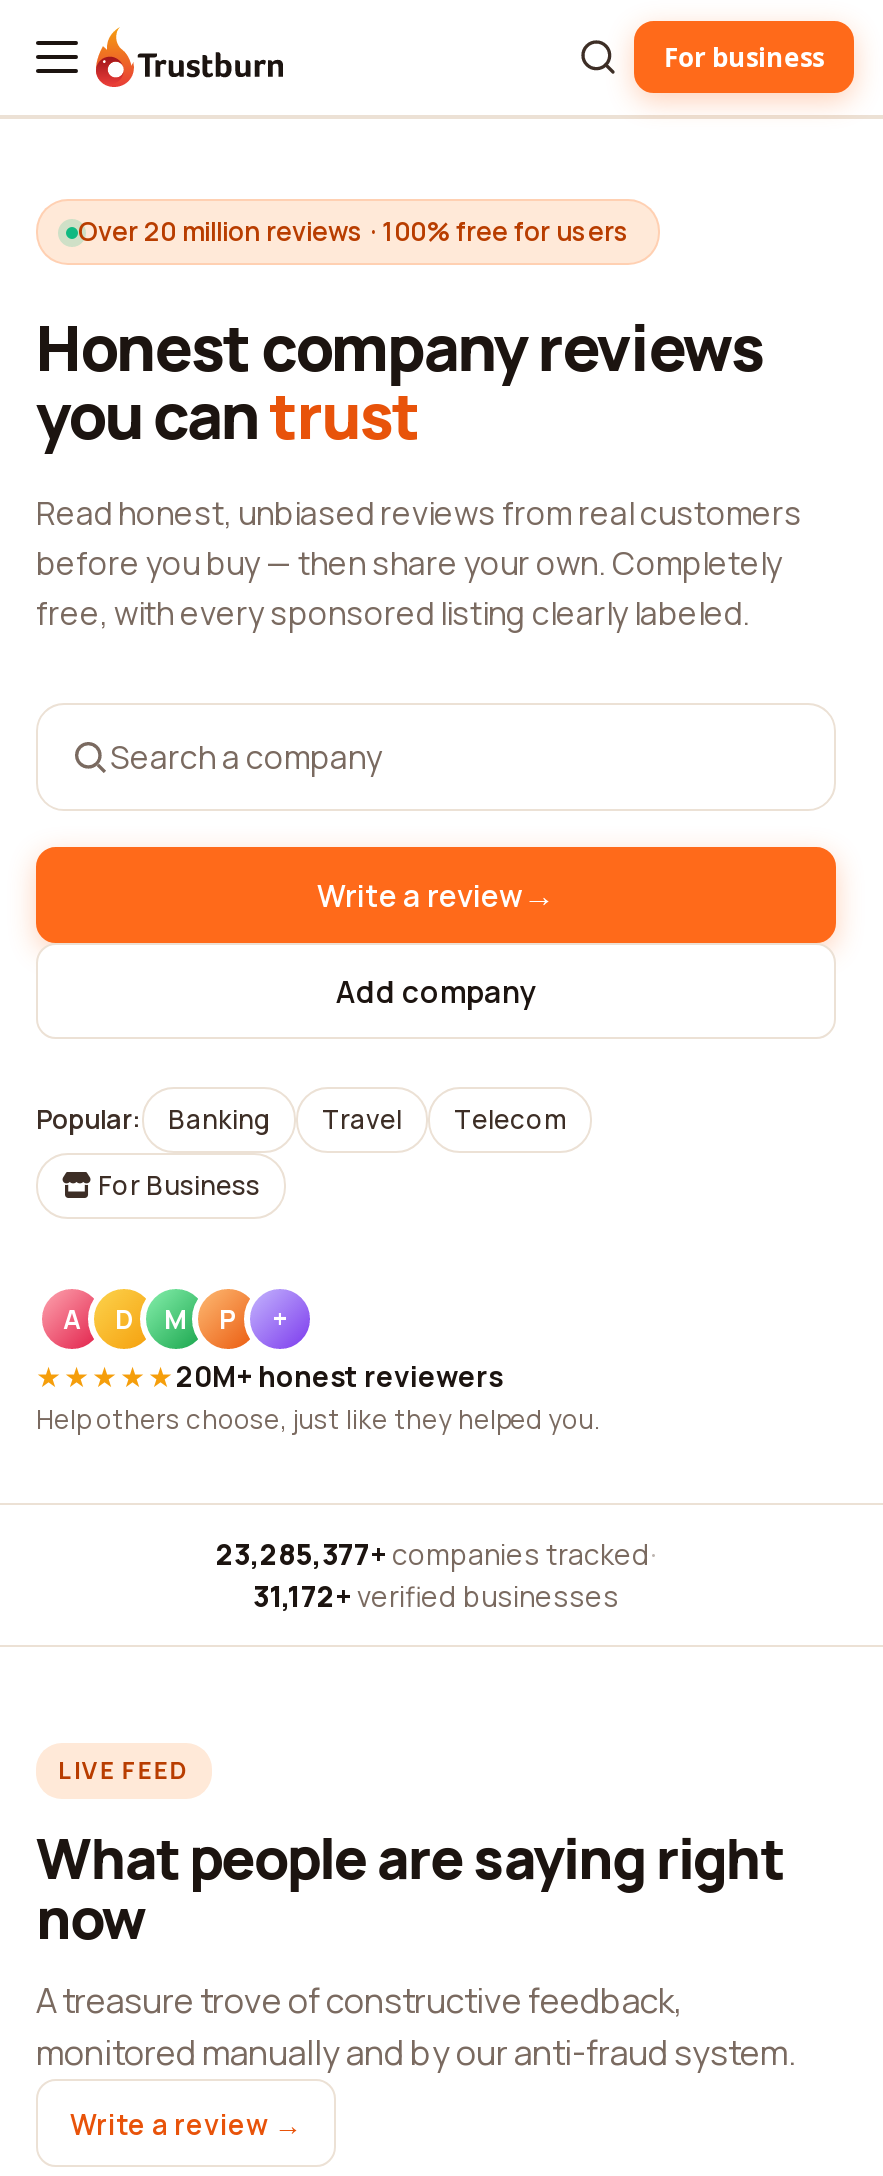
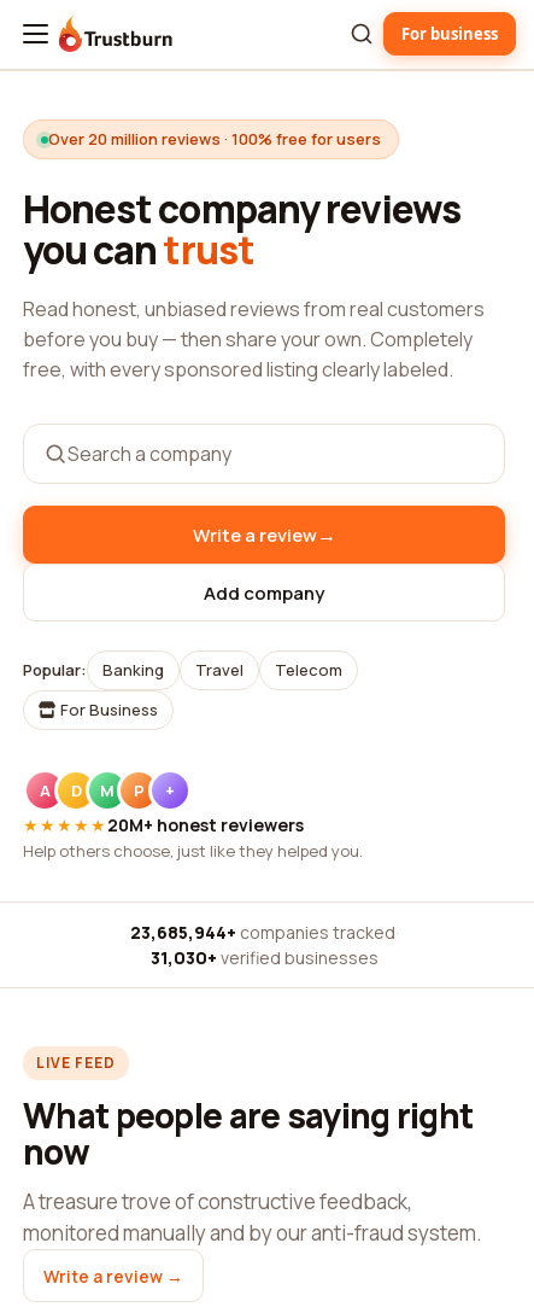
- 23,285,377+ companies tracked ·
+ 23,685,944+ companies tracked ·

- 31,172+ verified businesses
+ 31,030+ verified businesses
